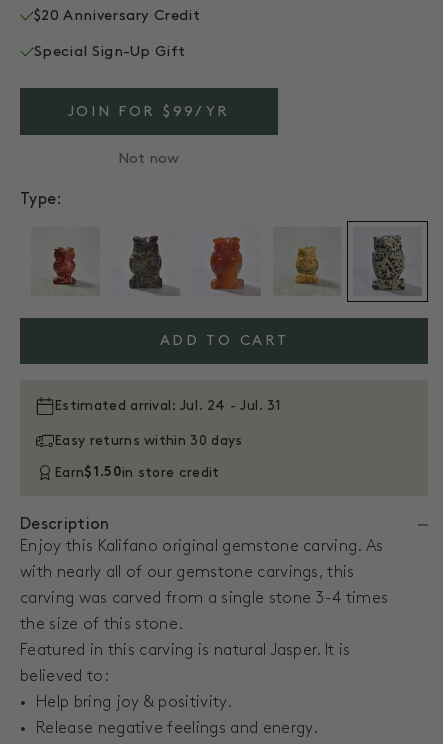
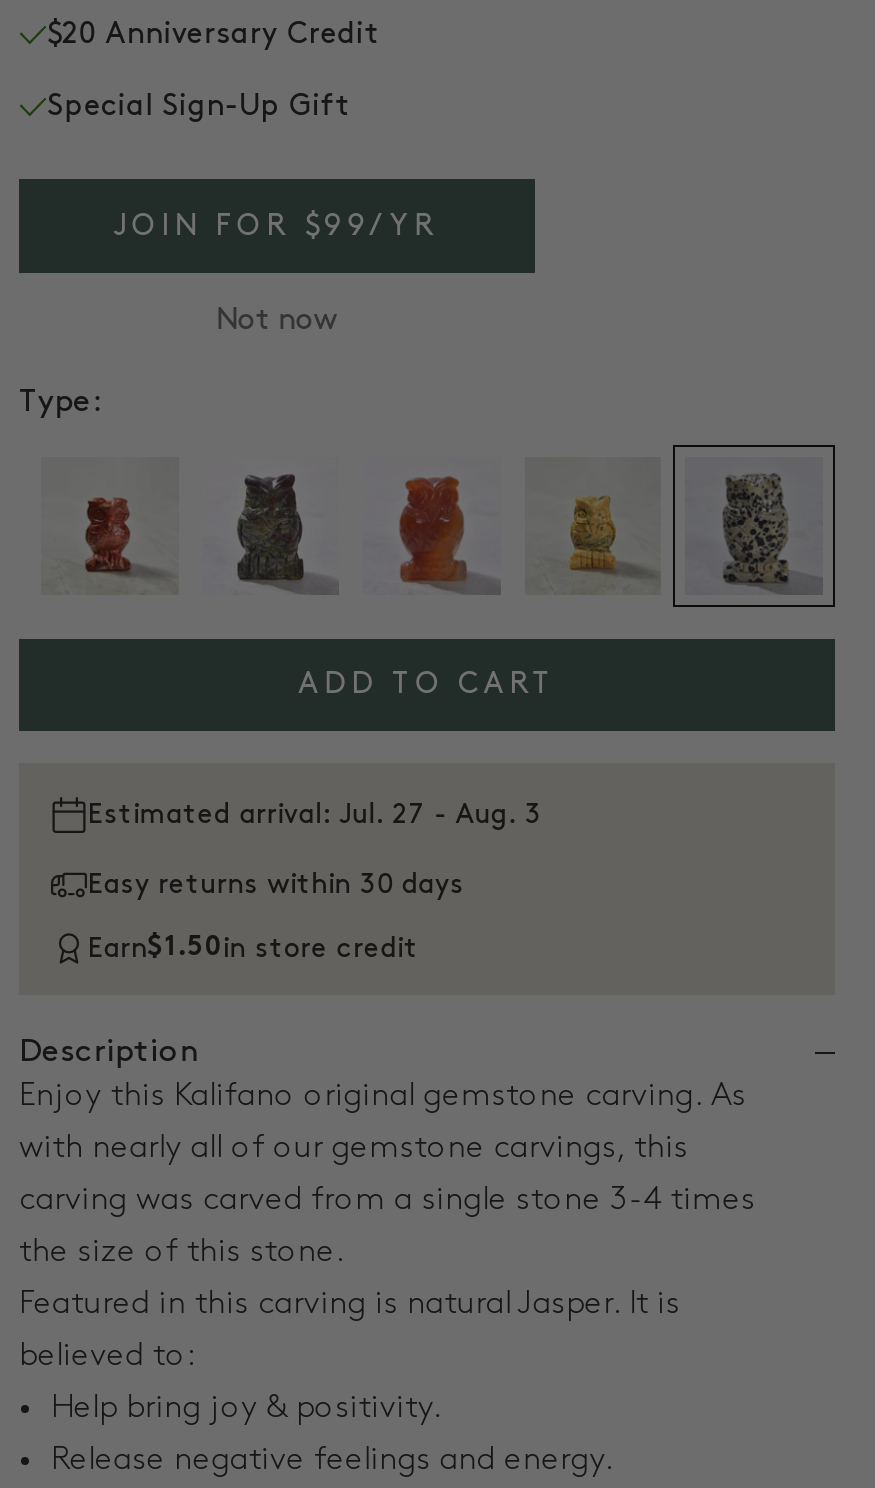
- Estimated arrival: Jul. 24 - Jul. 31
+ Estimated arrival: Jul. 27 - Aug. 3
